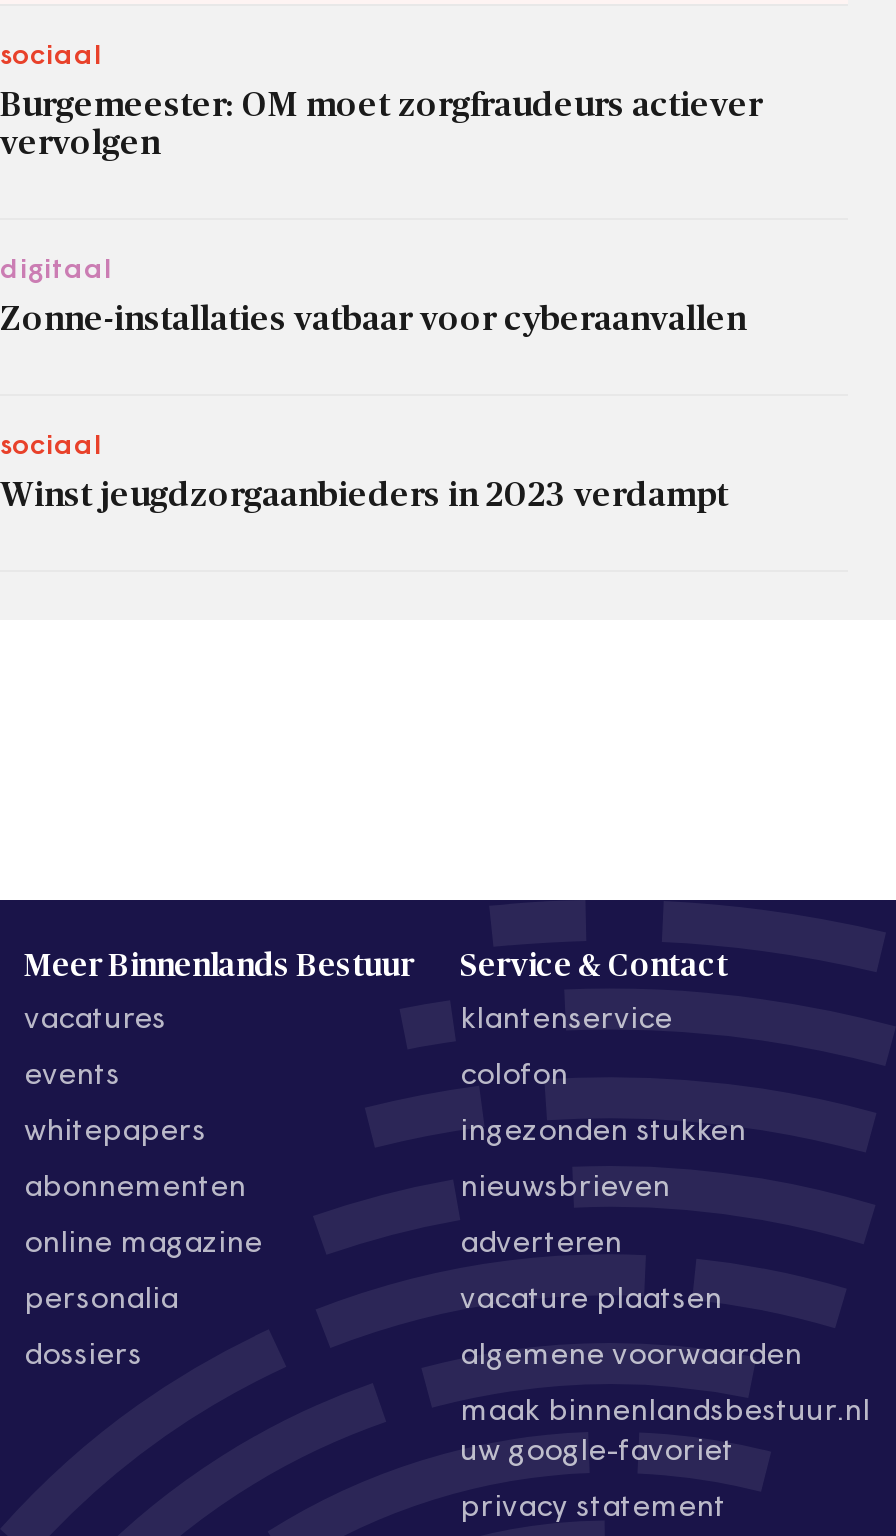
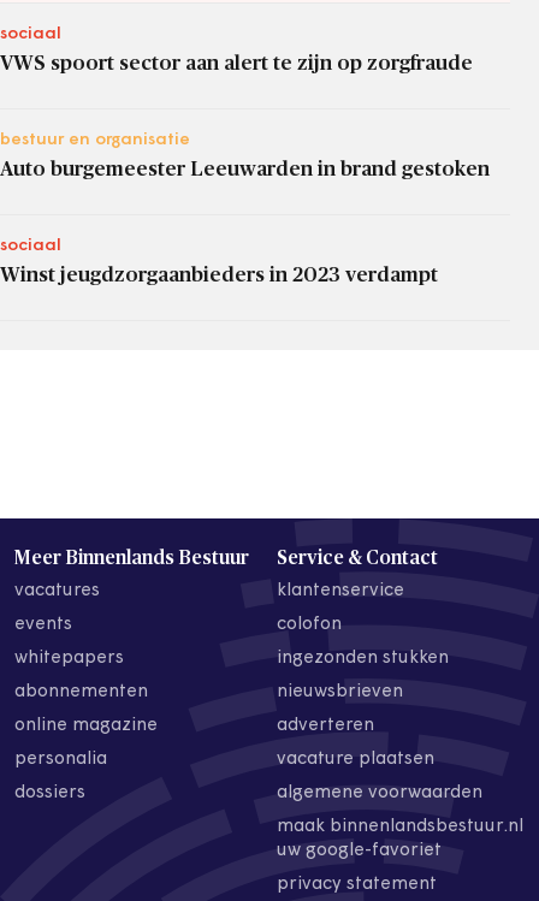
- Burgemeester: OM moet zorgfraudeurs actiever
- vervolgen
+ VWS spoort sector aan alert te zijn op zorgfraude

- digitaal
+ bestuur en organisatie

- Zonne-installaties vatbaar voor cyberaanvallen
+ Auto burgemeester Leeuwarden in brand gestoken
